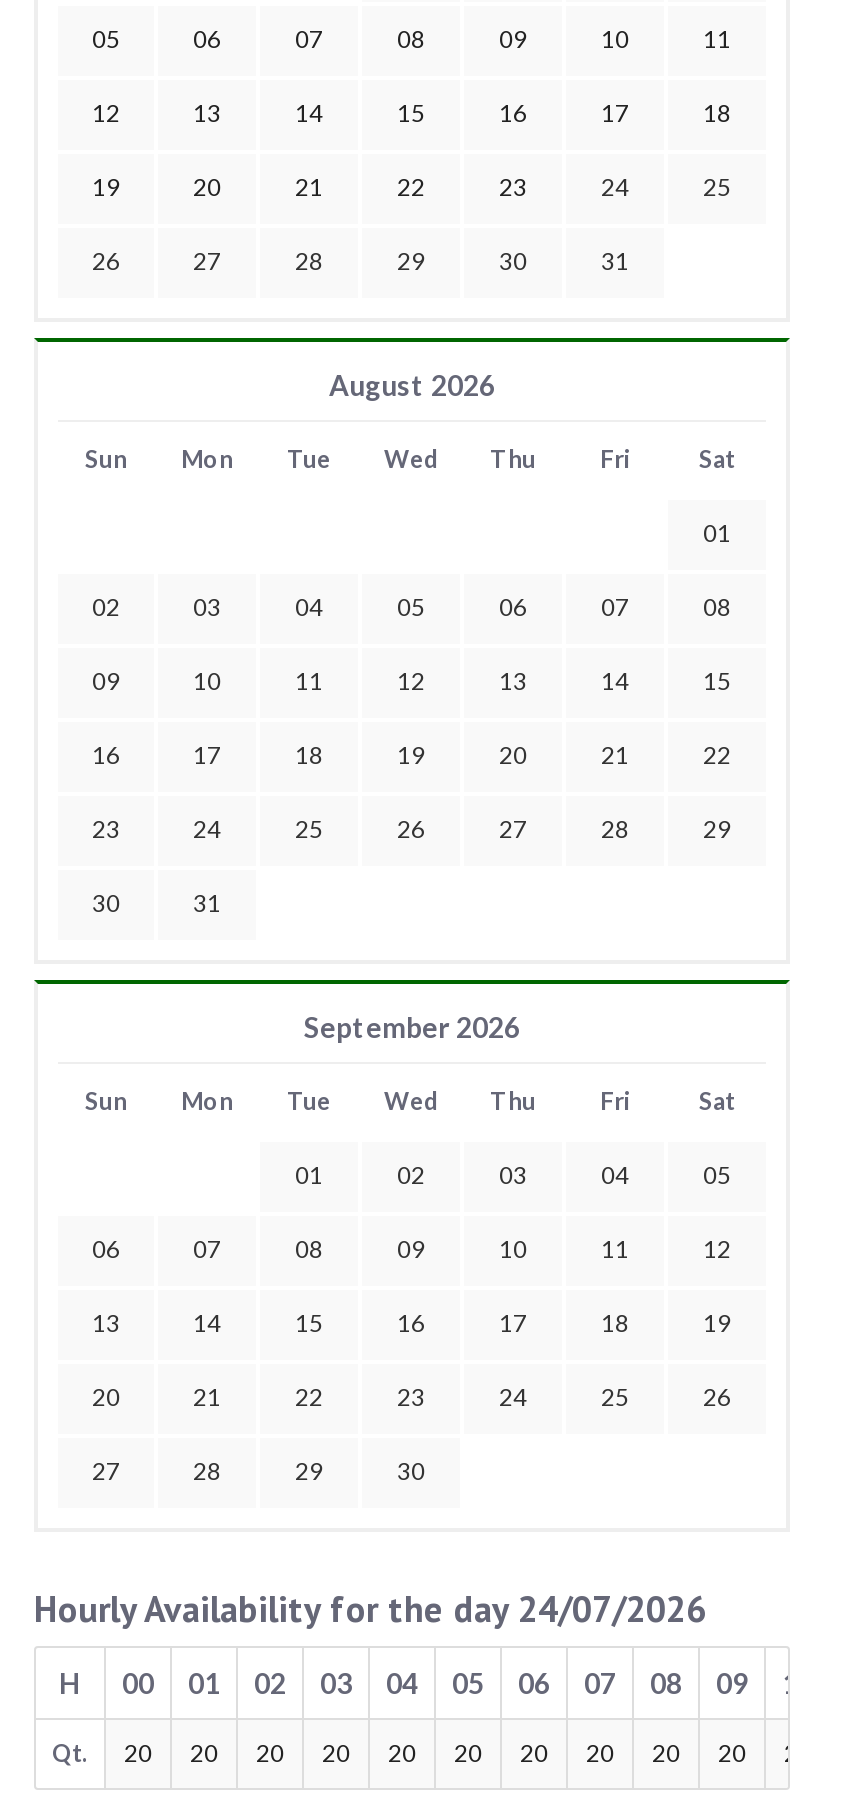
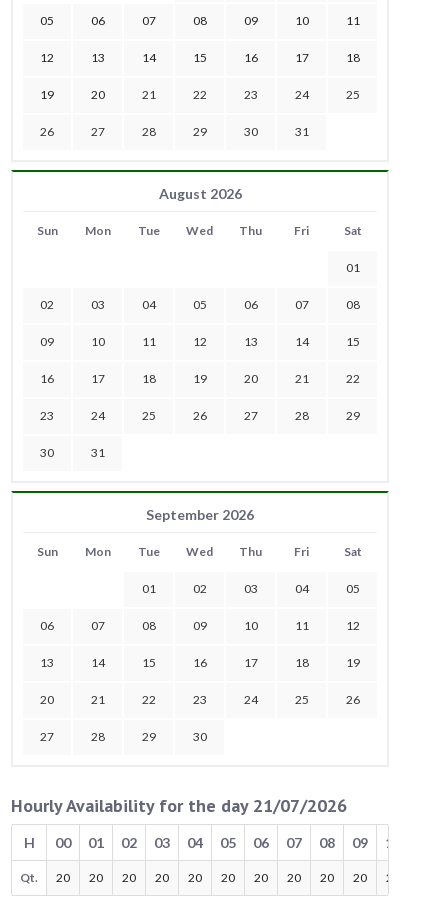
- Hourly Availability for the day 24/07/2026
+ Hourly Availability for the day 21/07/2026
